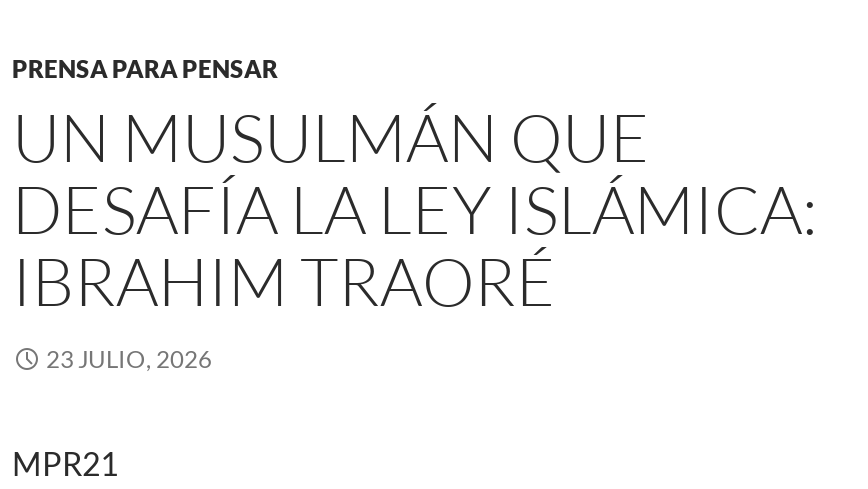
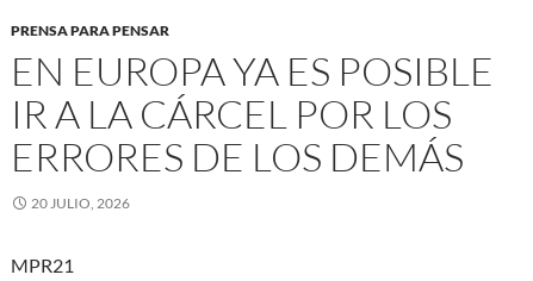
- UN MUSULMÁN QUE
- DESAFÍA LA LEY ISLÁMICA:
- IBRAHIM TRAORÉ
- 23 JULIO, 2026
+ EN EUROPA YA ES POSIBLE
+ IR A LA CÁRCEL POR LOS
+ ERRORES DE LOS DEMÁS
+ 20 JULIO, 2026
